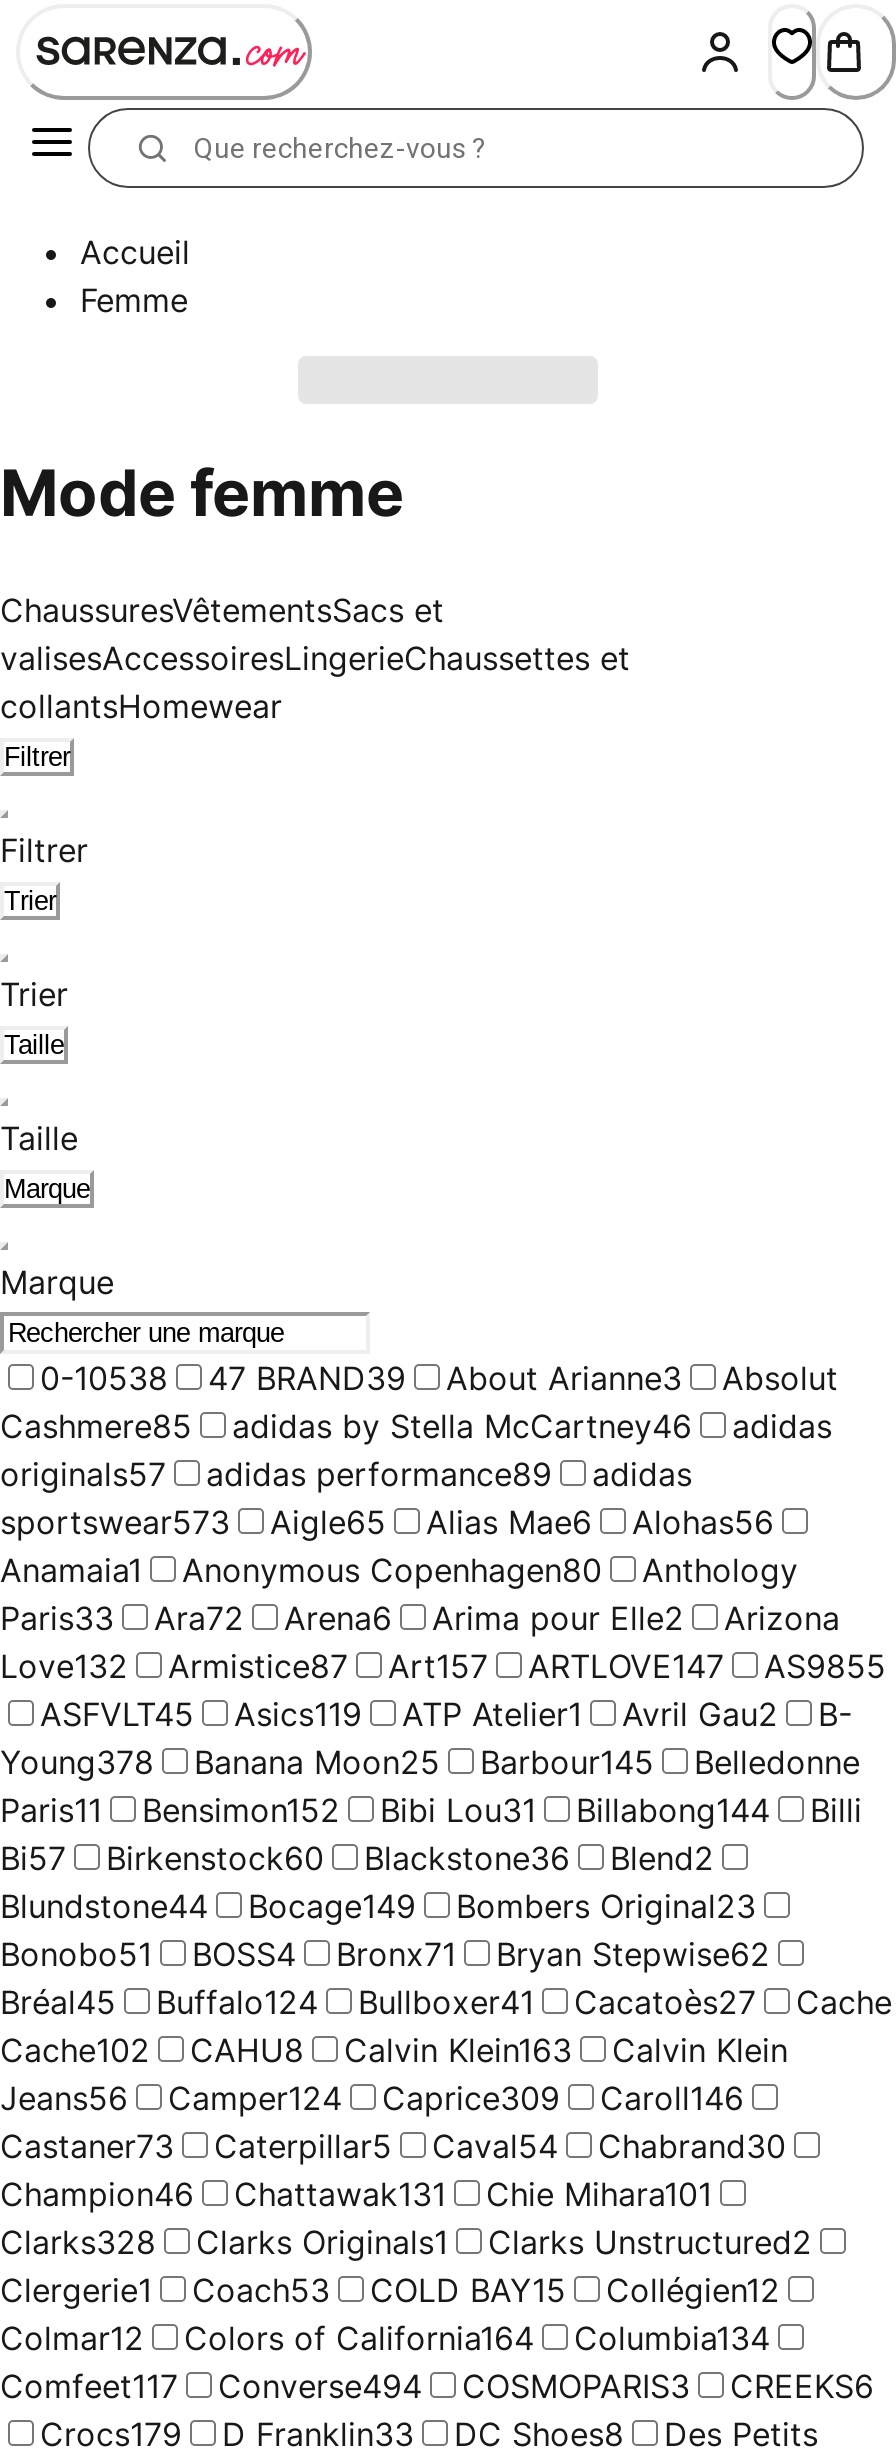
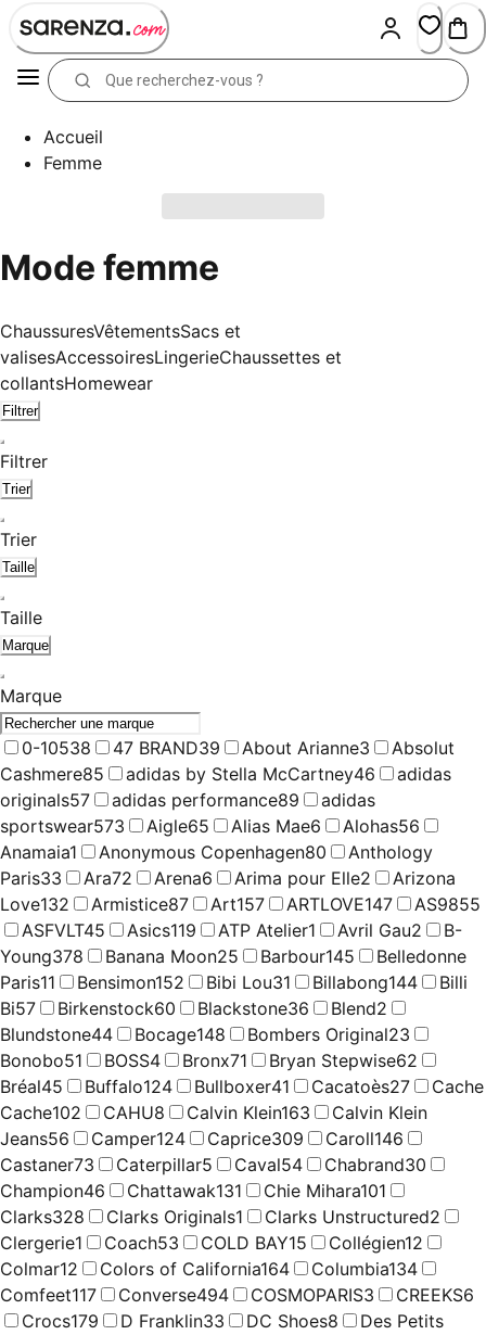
- Blundstone44 Bocage149 Bombers Original23
+ Blundstone44 Bocage148 Bombers Original23
